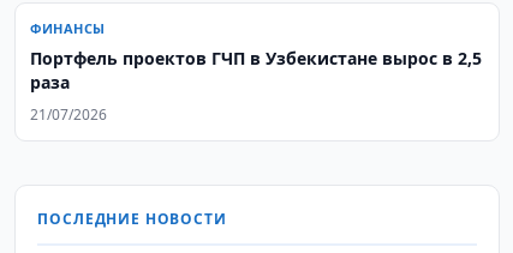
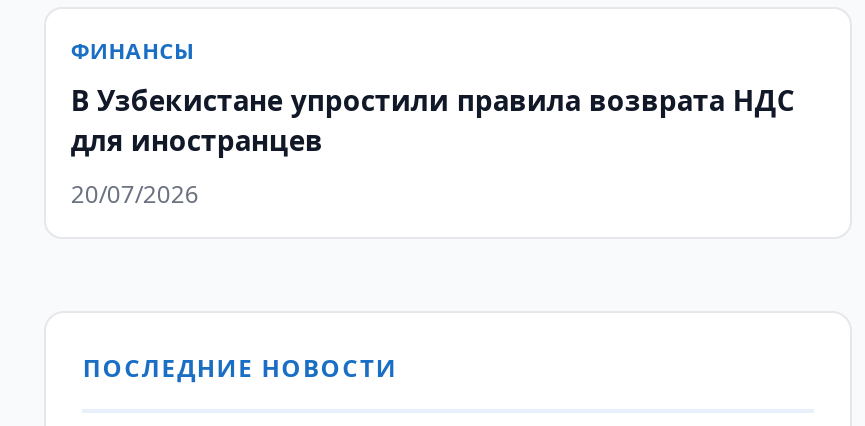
- Портфель проектов ГЧП в Узбекистане вырос в 2,5
- раза
+ В Узбекистане упростили правила возврата НДС
+ для иностранцев

- 21/07/2026
+ 20/07/2026
